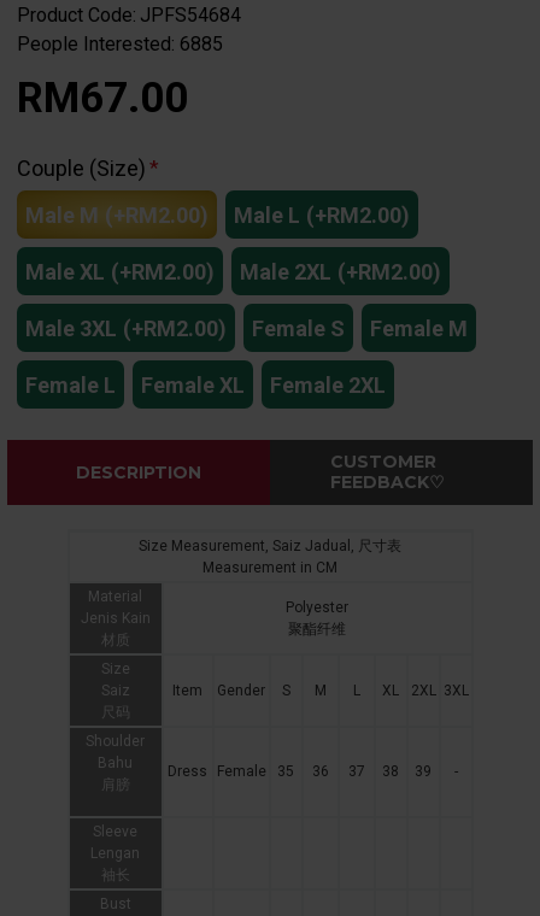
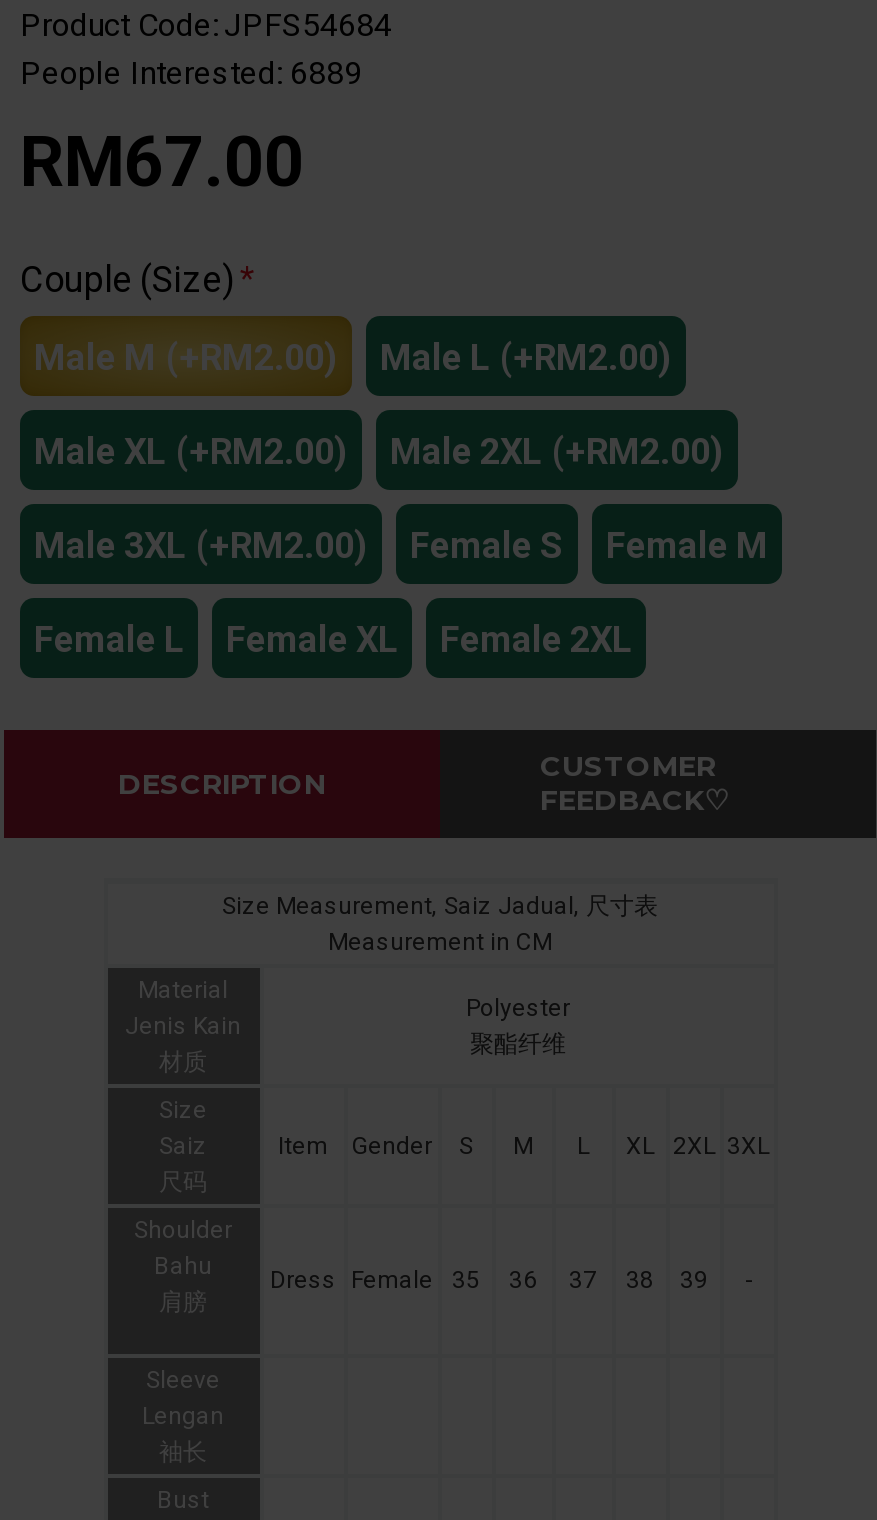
- People Interested: 6885
+ People Interested: 6889
